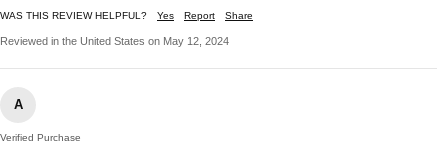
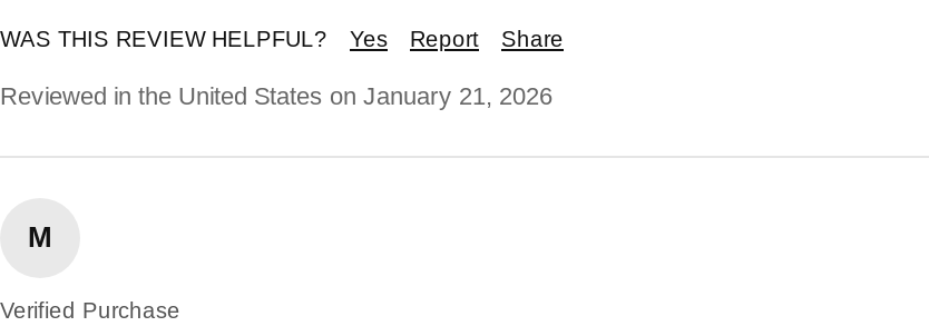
- Reviewed in the United States on May 12, 2024
+ Reviewed in the United States on January 21, 2026

- A
+ M
